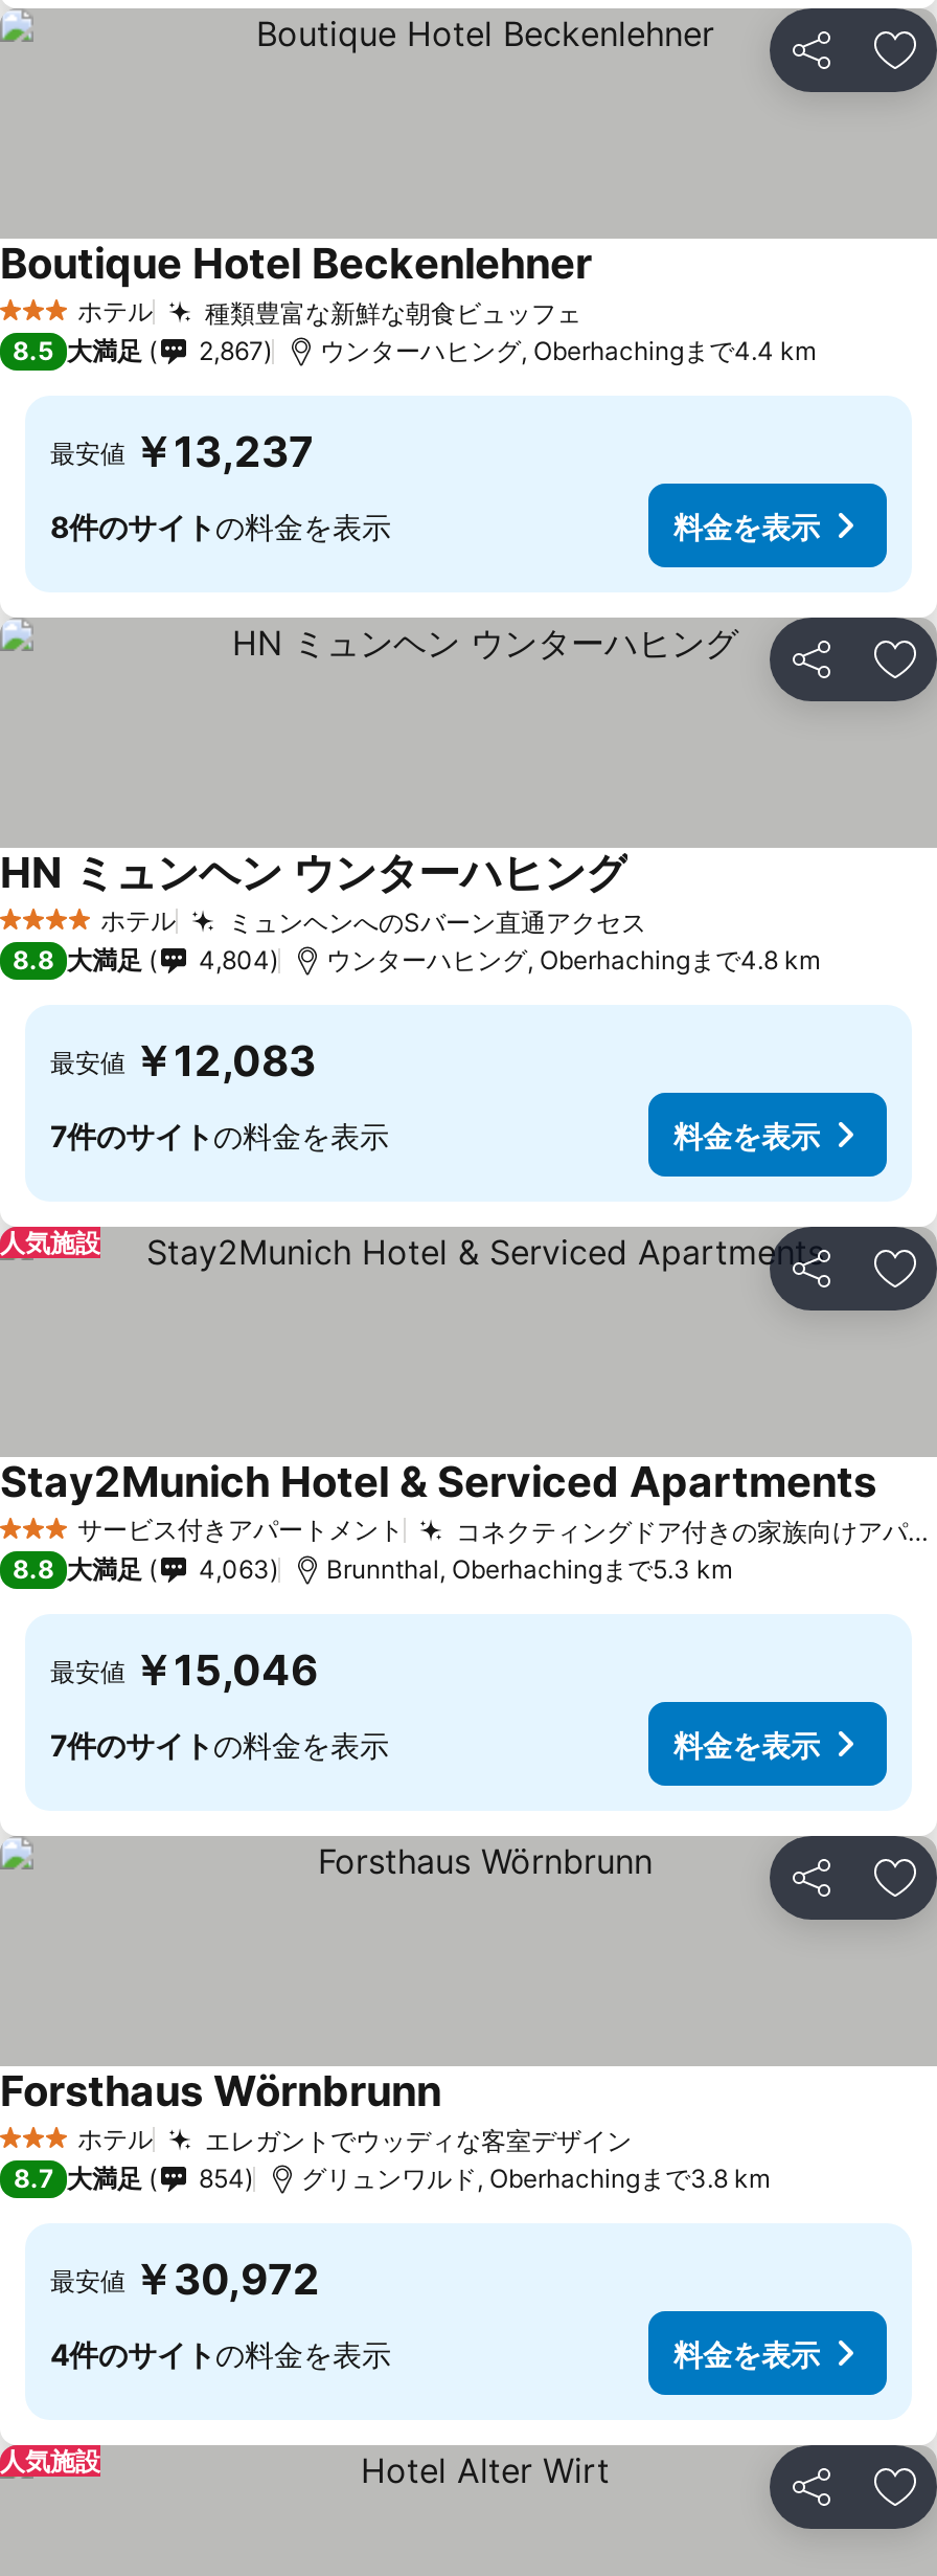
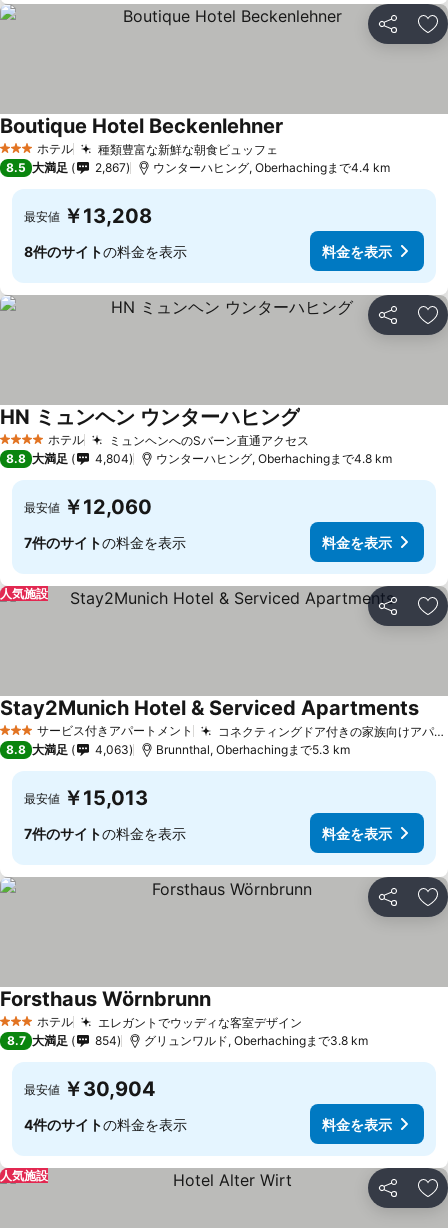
- 最安値 ￥13,237
+ 最安値 ￥13,208

- 最安値 ￥12,083
+ 最安値 ￥12,060

- 最安値 ￥15,046
+ 最安値 ￥15,013

- 最安値 ￥30,972
+ 最安値 ￥30,904
